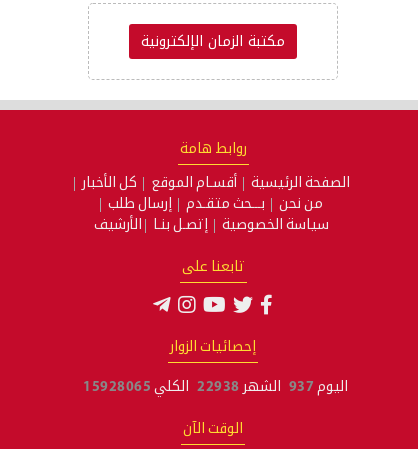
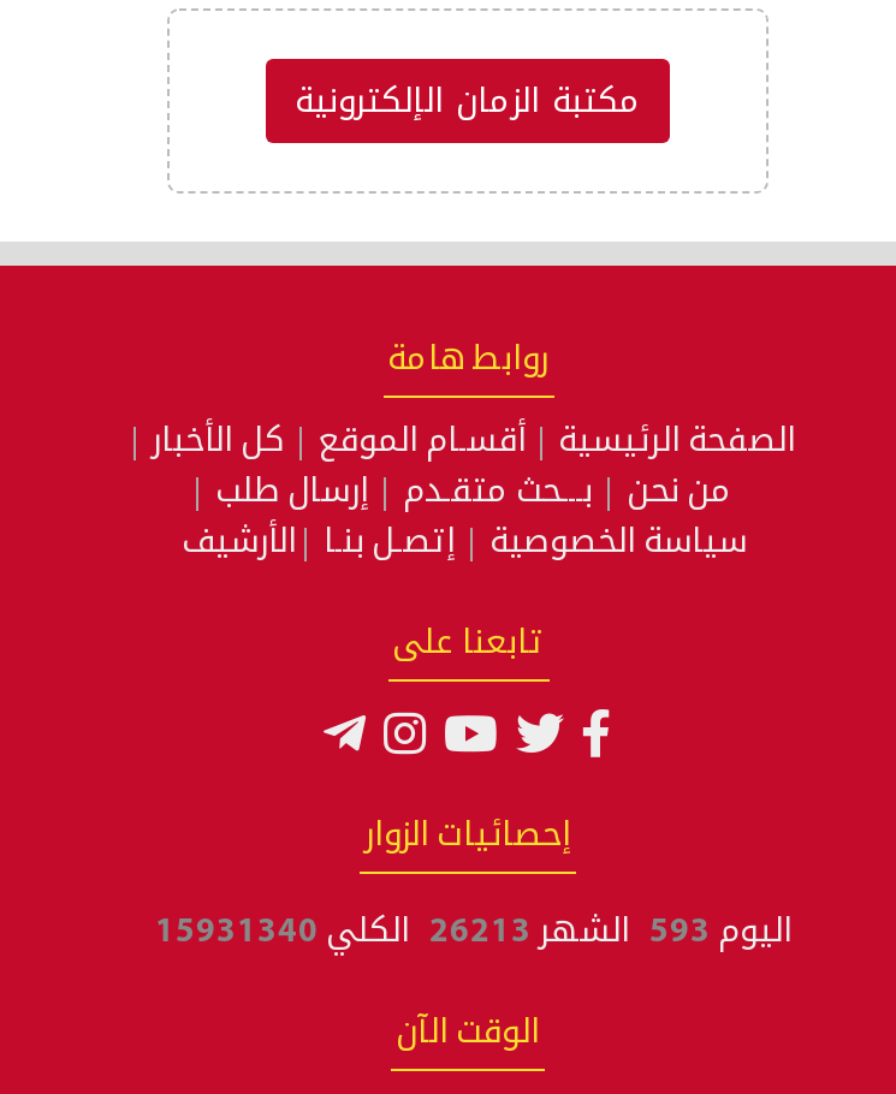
- اليوم 937 الشهر 22938 الكلي 15928065
+ اليوم 593 الشهر 26213 الكلي 15931340
